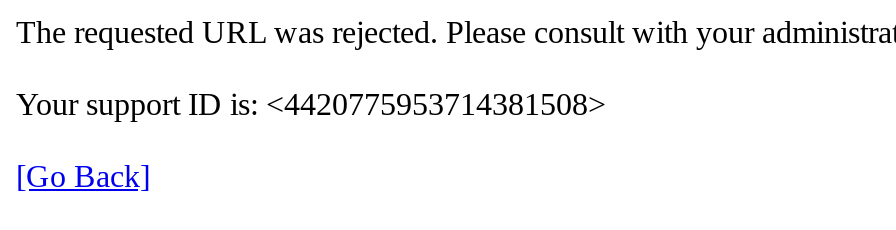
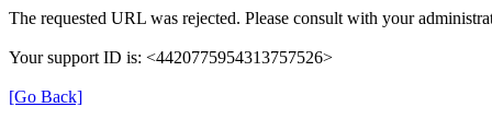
- Your support ID is: <4420775953714381508>
+ Your support ID is: <4420775954313757526>
